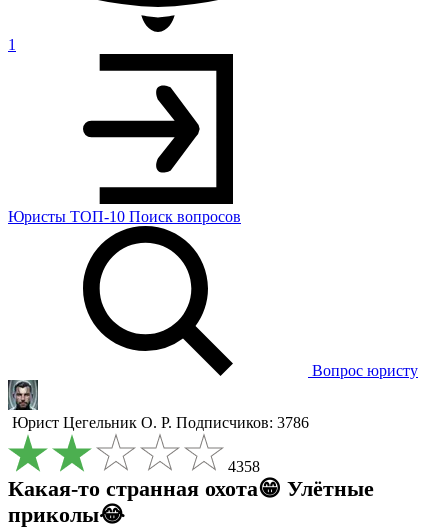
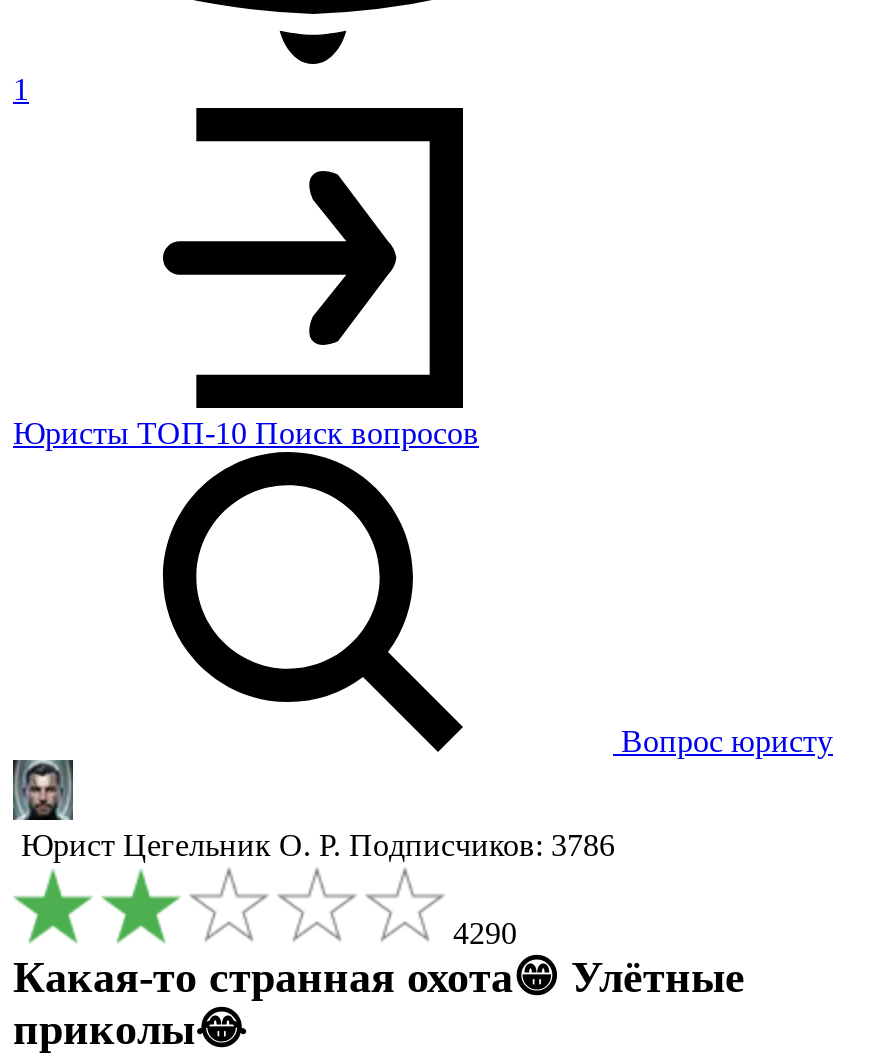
- 4358
+ 4290
